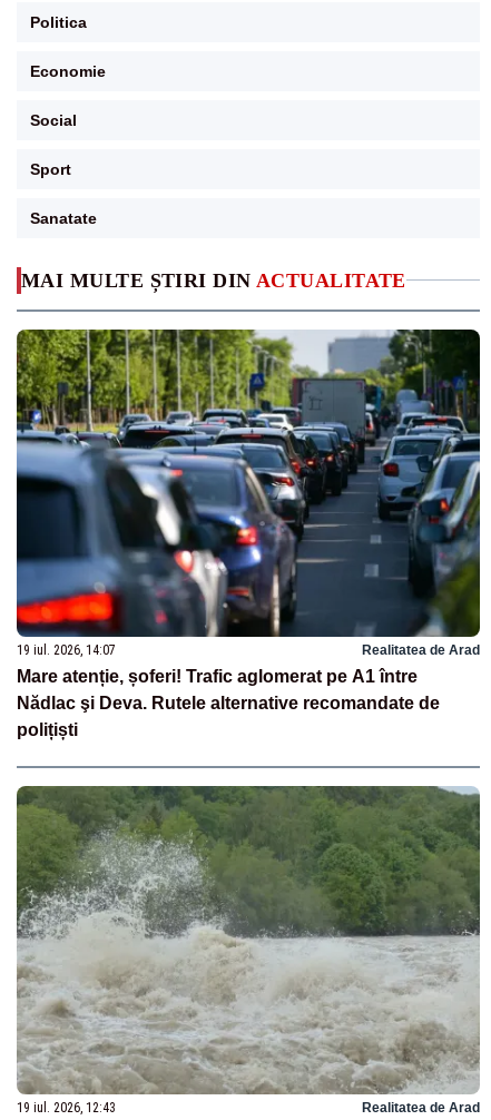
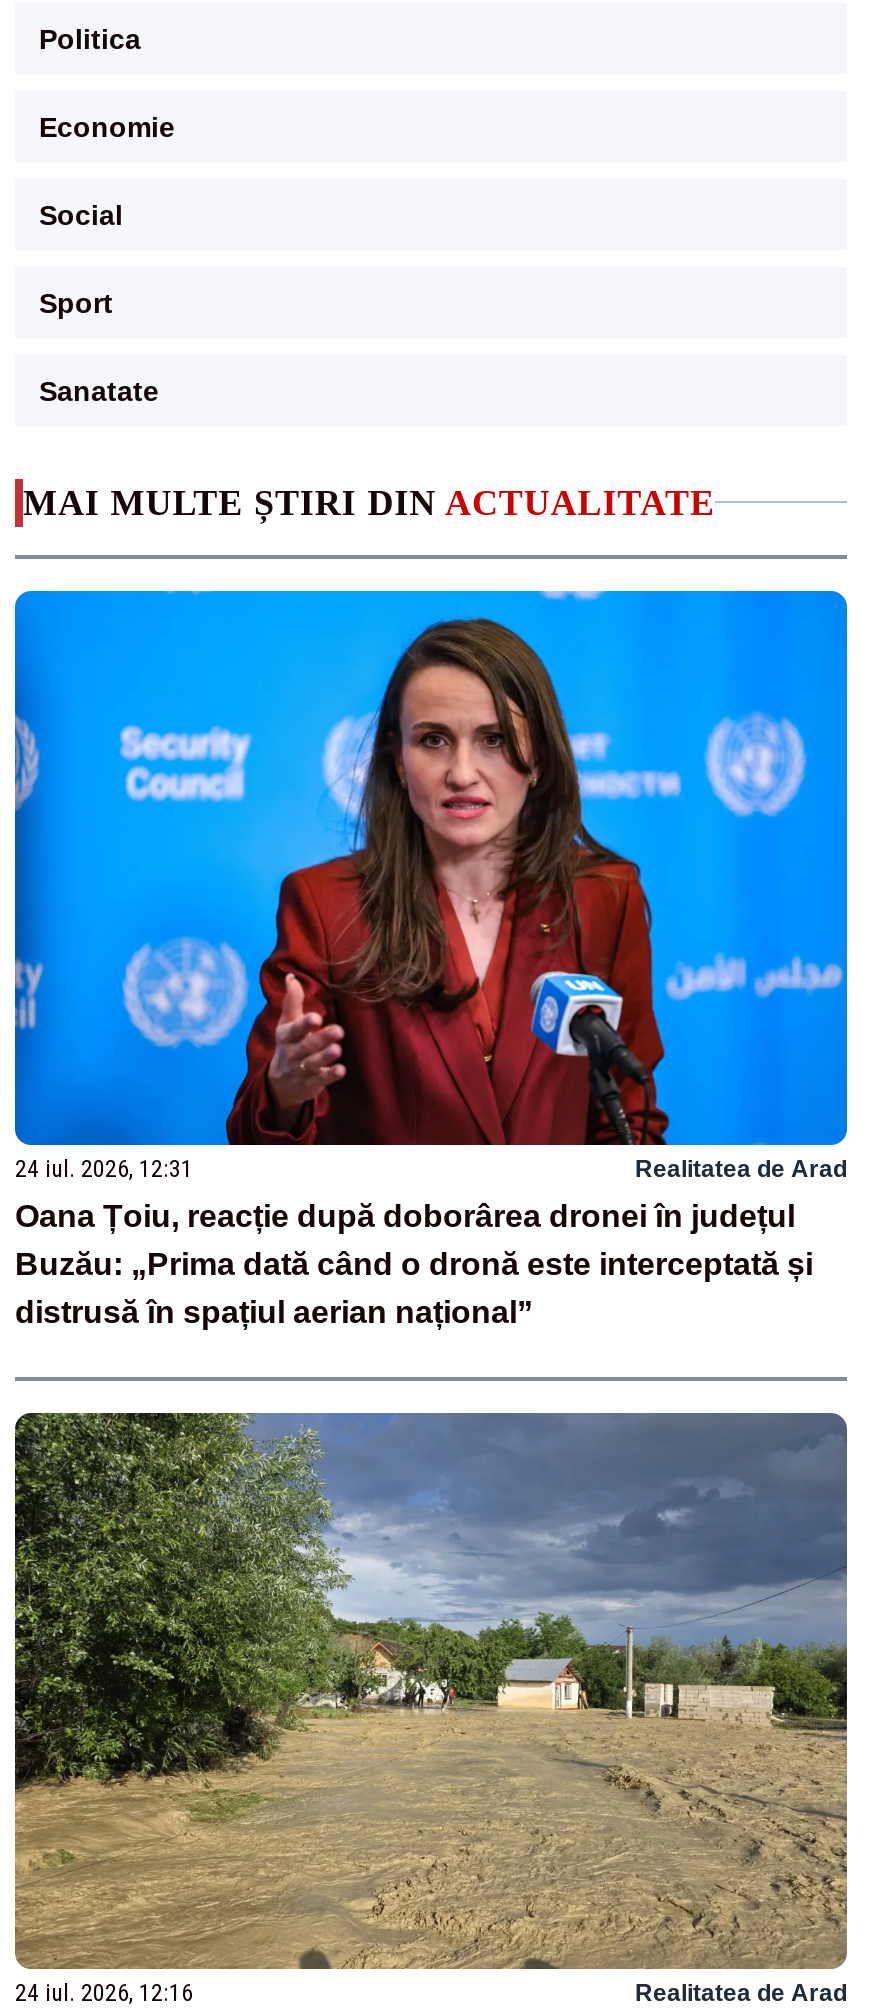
- [image]
- 19 iul. 2026, 14:07
+ [image]
+ 24 iul. 2026, 12:31

- Mare atenție, șoferi! Trafic aglomerat pe A1 între
- Nădlac şi Deva. Rutele alternative recomandate de
- polițiști
+ Oana Țoiu, reacție după doborârea dronei în județul
+ Buzău: „Prima dată când o dronă este interceptată și
+ distrusă în spațiul aerian național”

- [image]
- 19 iul. 2026, 12:43
+ [image]
+ 24 iul. 2026, 12:16
